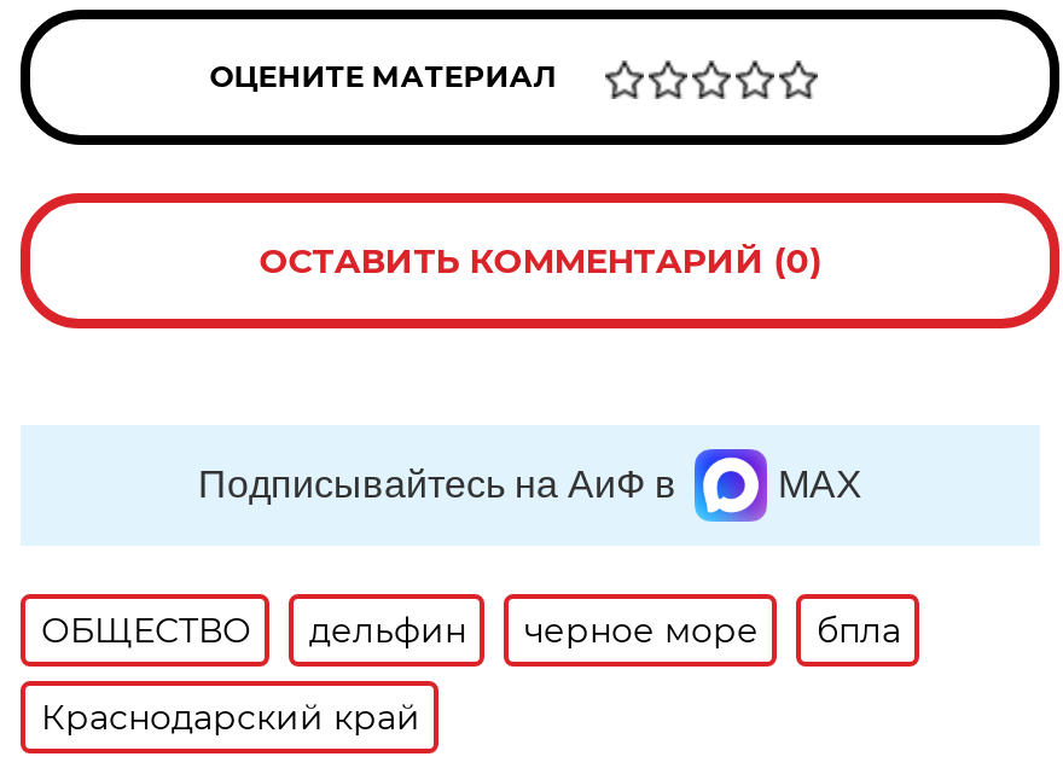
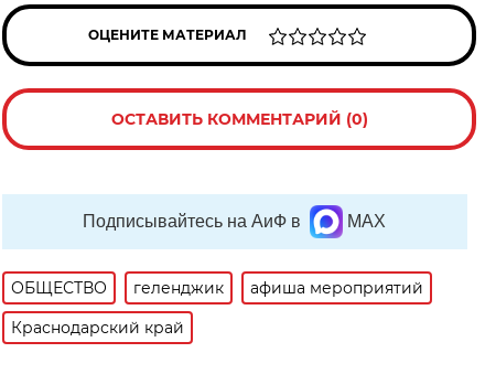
- дельфин
- черное море
- бпла
+ геленджик
+ афиша мероприятий
